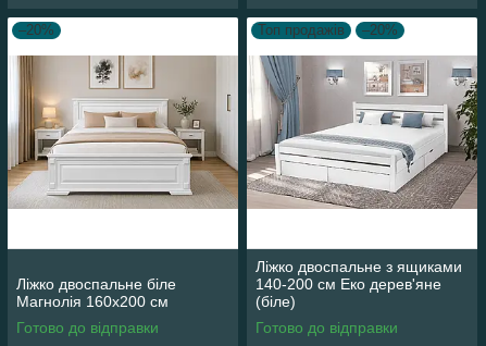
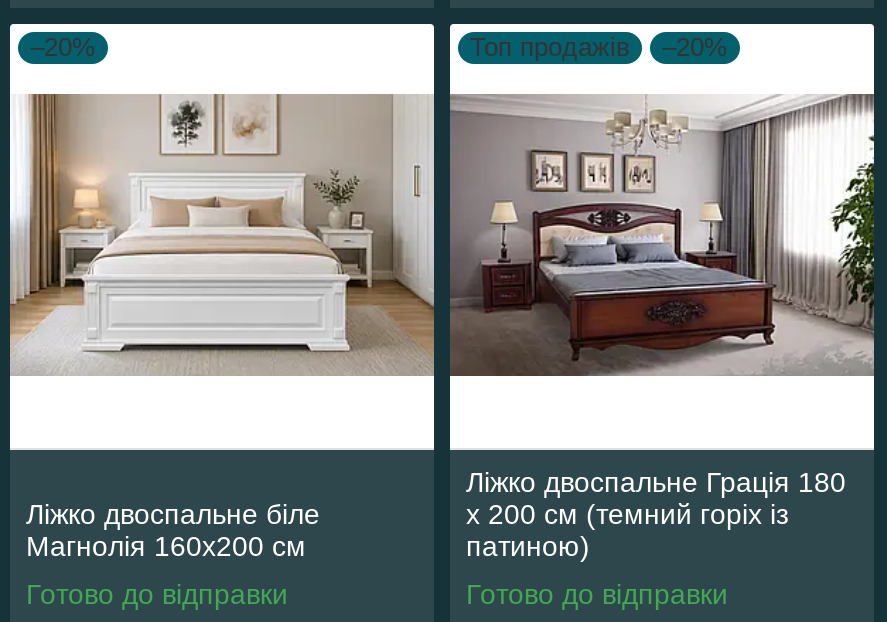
- [image]
+ [image]

- Ліжко двоспальне з ящиками
- 140-200 см Еко дерев'яне
- (біле)
+ Ліжко двоспальне Грація 180
+ х 200 см (темний горіх із
+ патиною)
